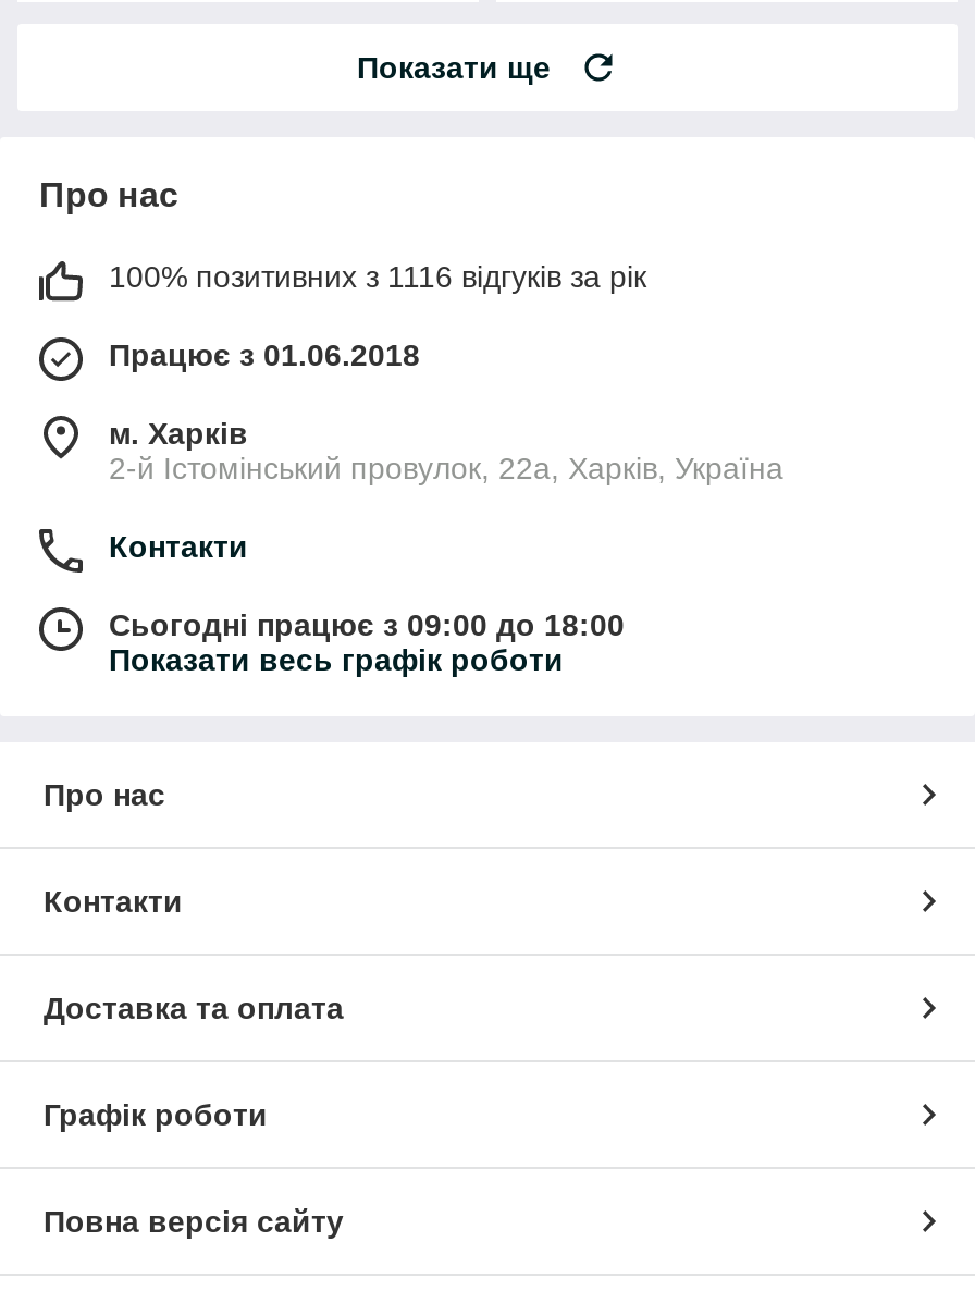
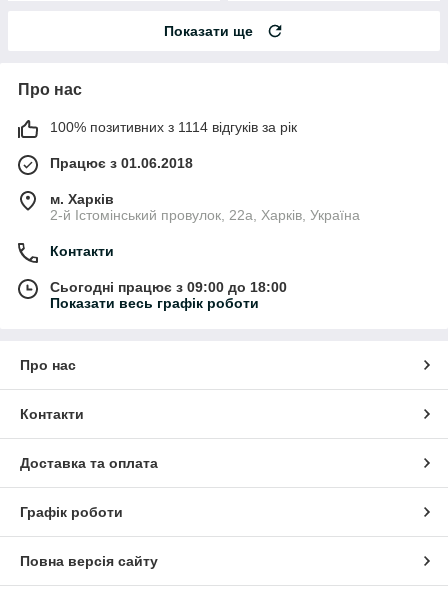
- 100% позитивних з 1116 відгуків за рік
+ 100% позитивних з 1114 відгуків за рік
